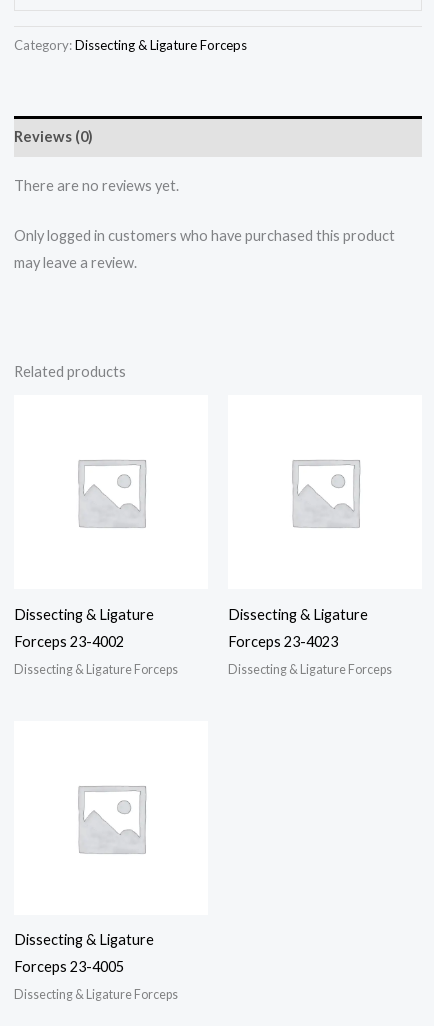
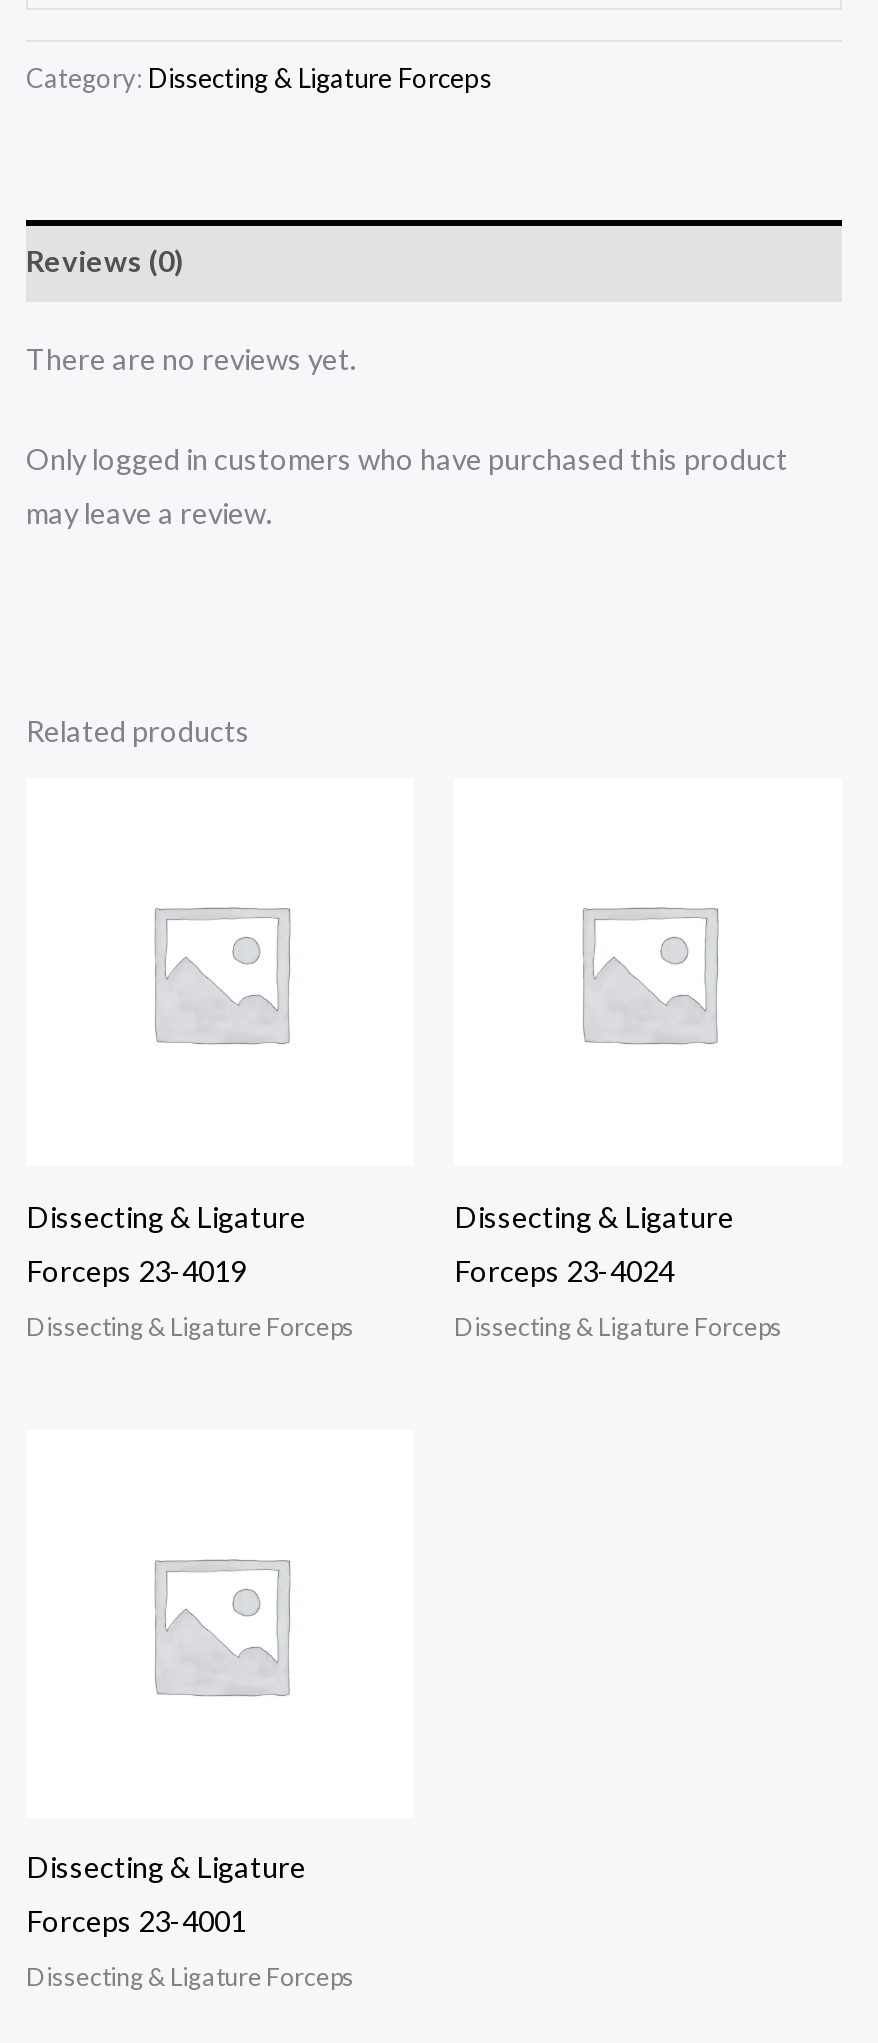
- Forceps 23-4002
+ Forceps 23-4019

- Forceps 23-4023
+ Forceps 23-4024

- Forceps 23-4005
+ Forceps 23-4001
